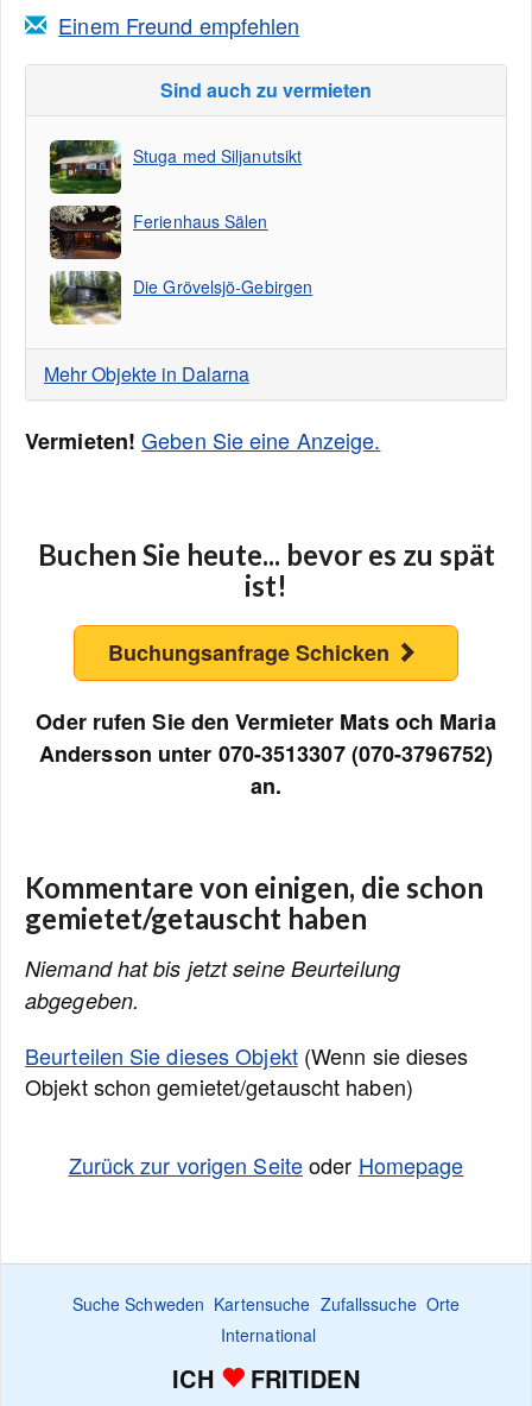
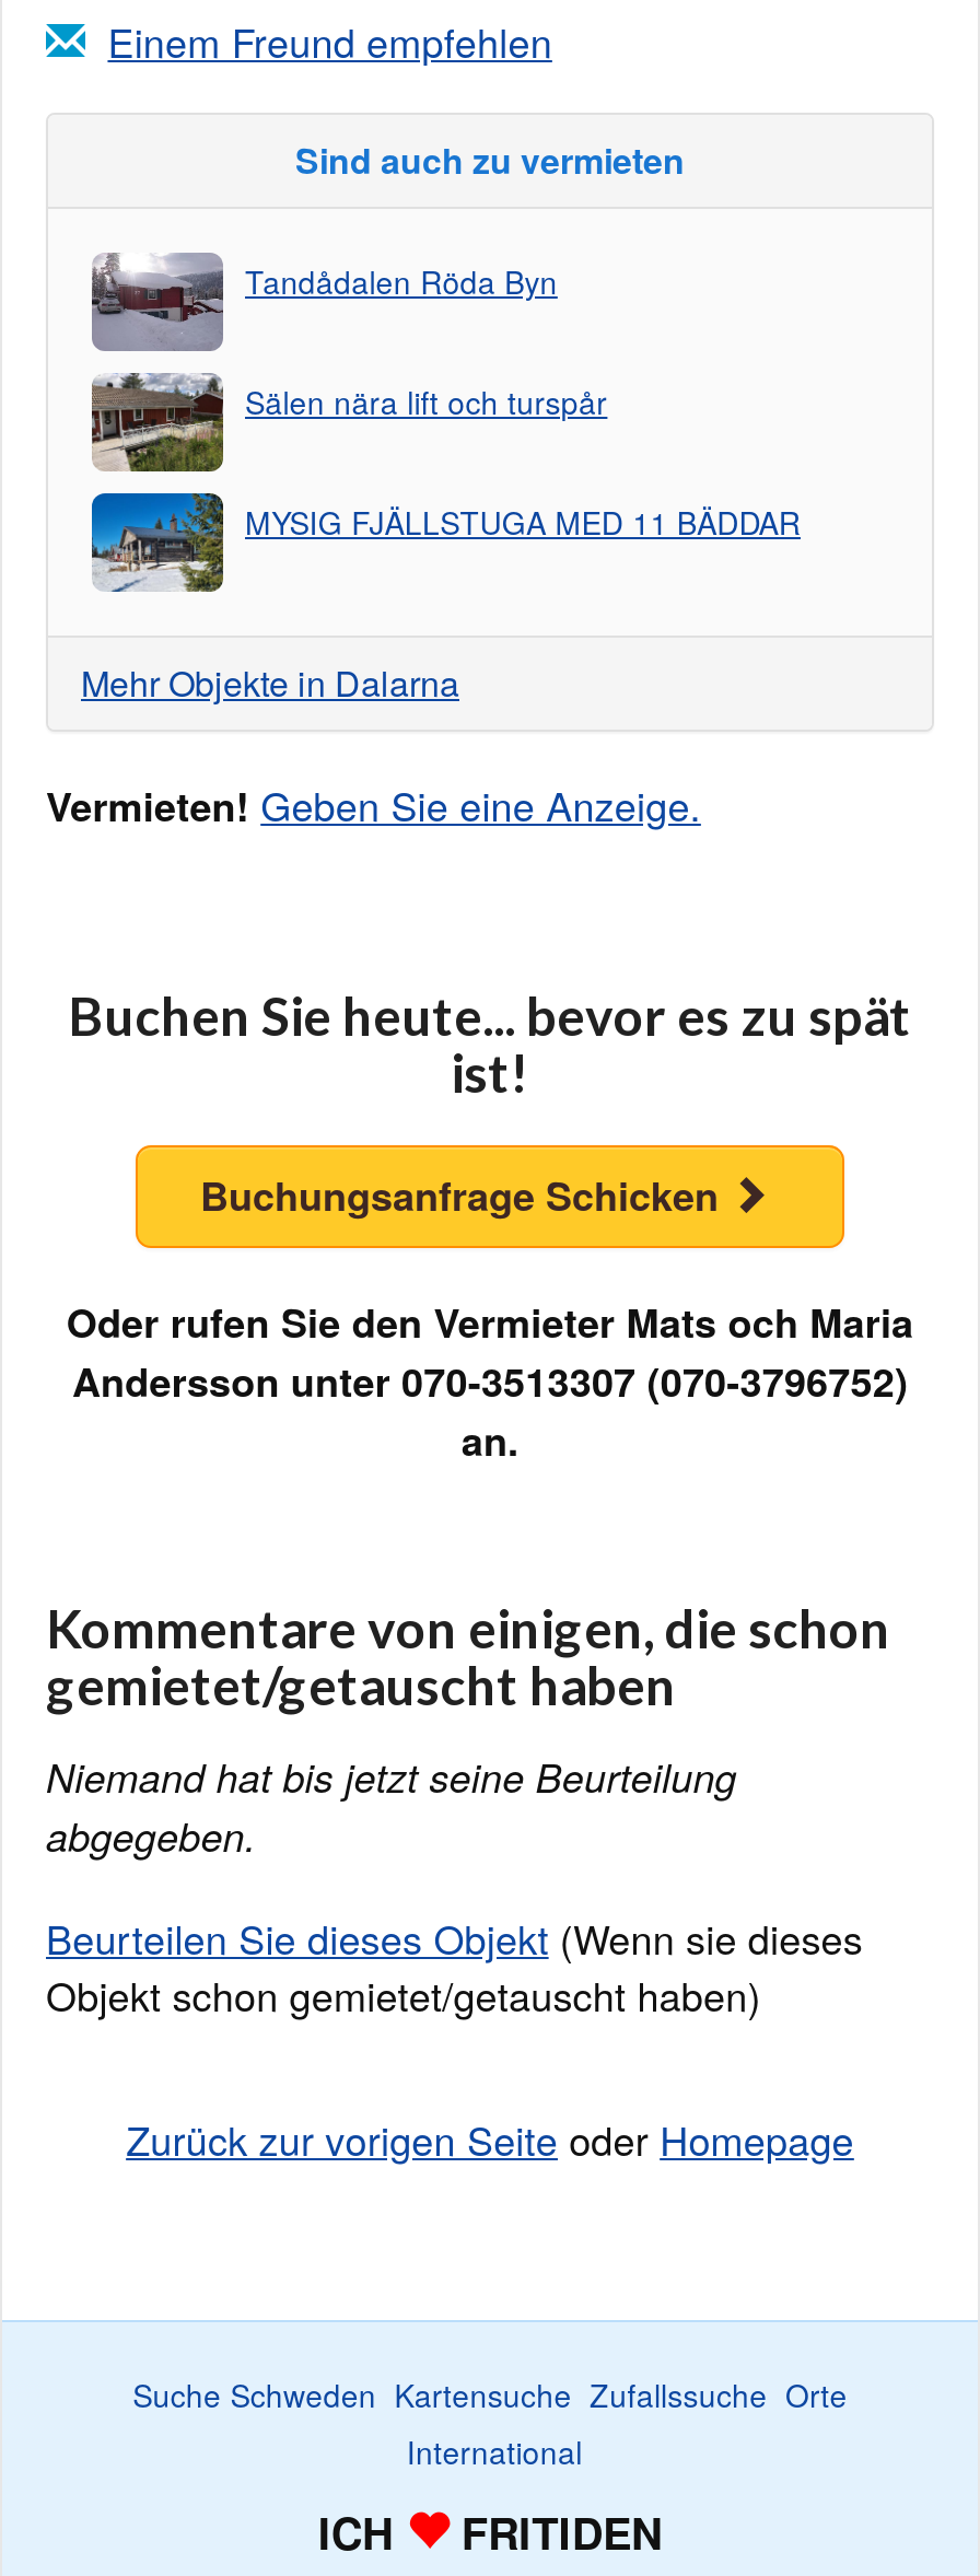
- [image]
- Stuga med Siljanutsikt
+ [image]
+ Tandådalen Röda Byn

- [image]
- Ferienhaus Sälen
+ [image]
+ Sälen nära lift och turspår

- [image]
- Die Grövelsjö-Gebirgen
+ [image]
+ MYSIG FJÄLLSTUGA MED 11 BÄDDAR
